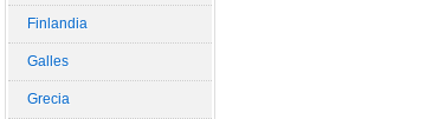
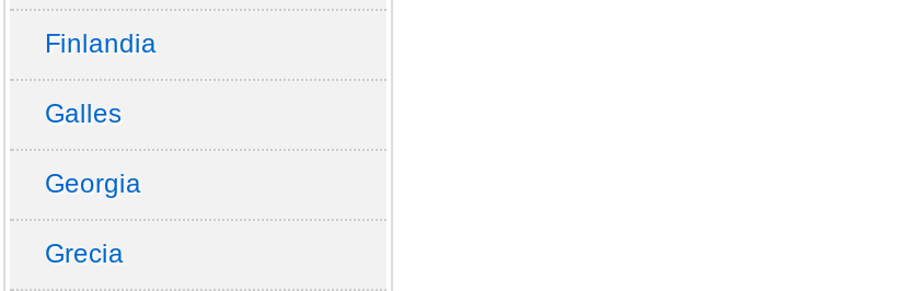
+ Georgia
